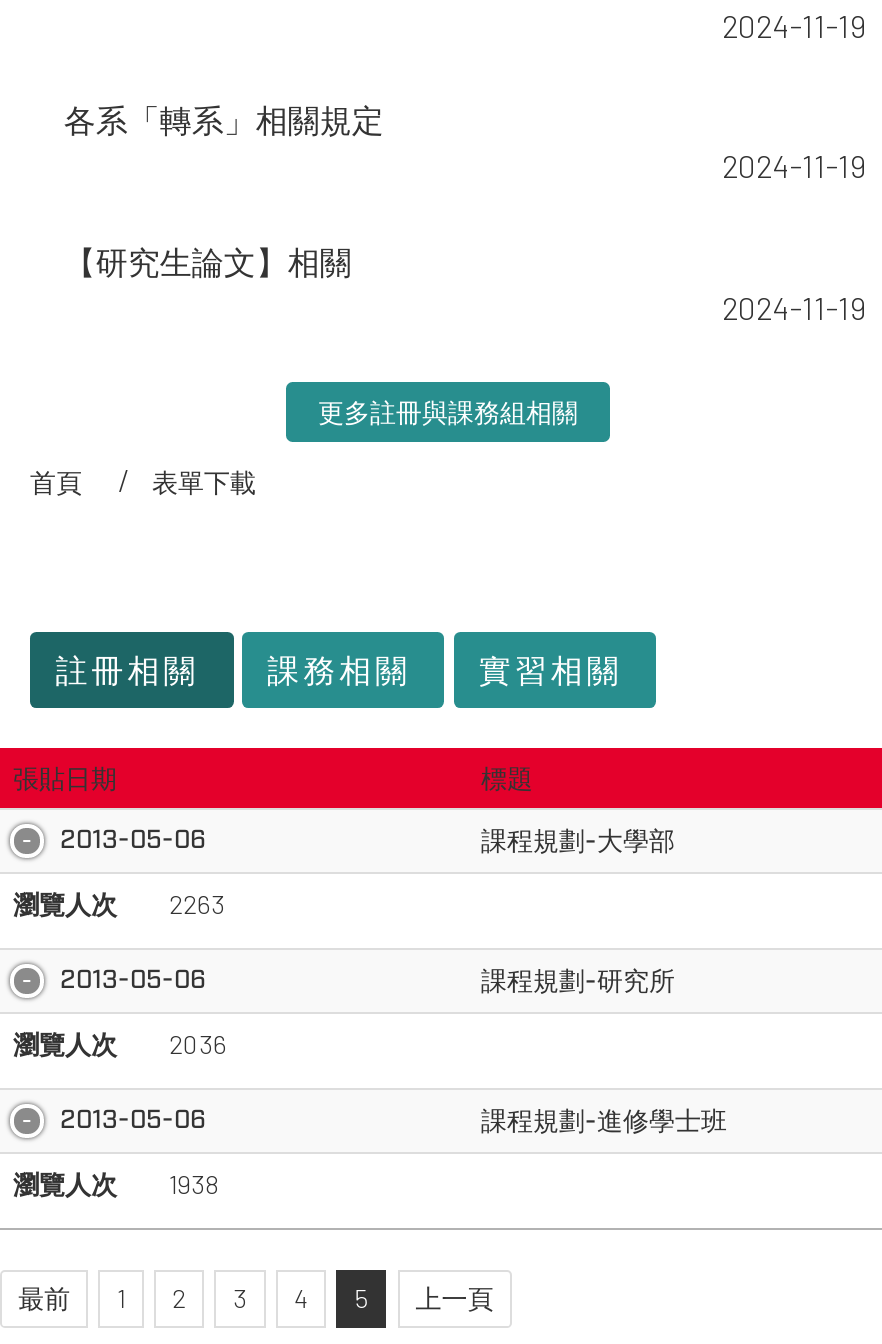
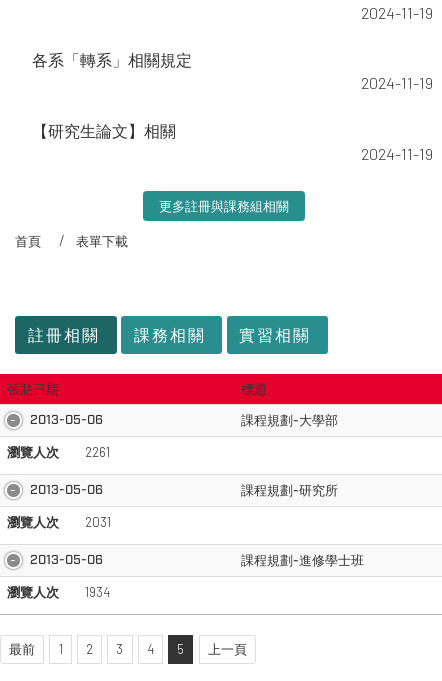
- 瀏覽人次 2263
+ 瀏覽人次 2261

- 瀏覽人次 2036
+ 瀏覽人次 2031

- 瀏覽人次 1938
+ 瀏覽人次 1934
